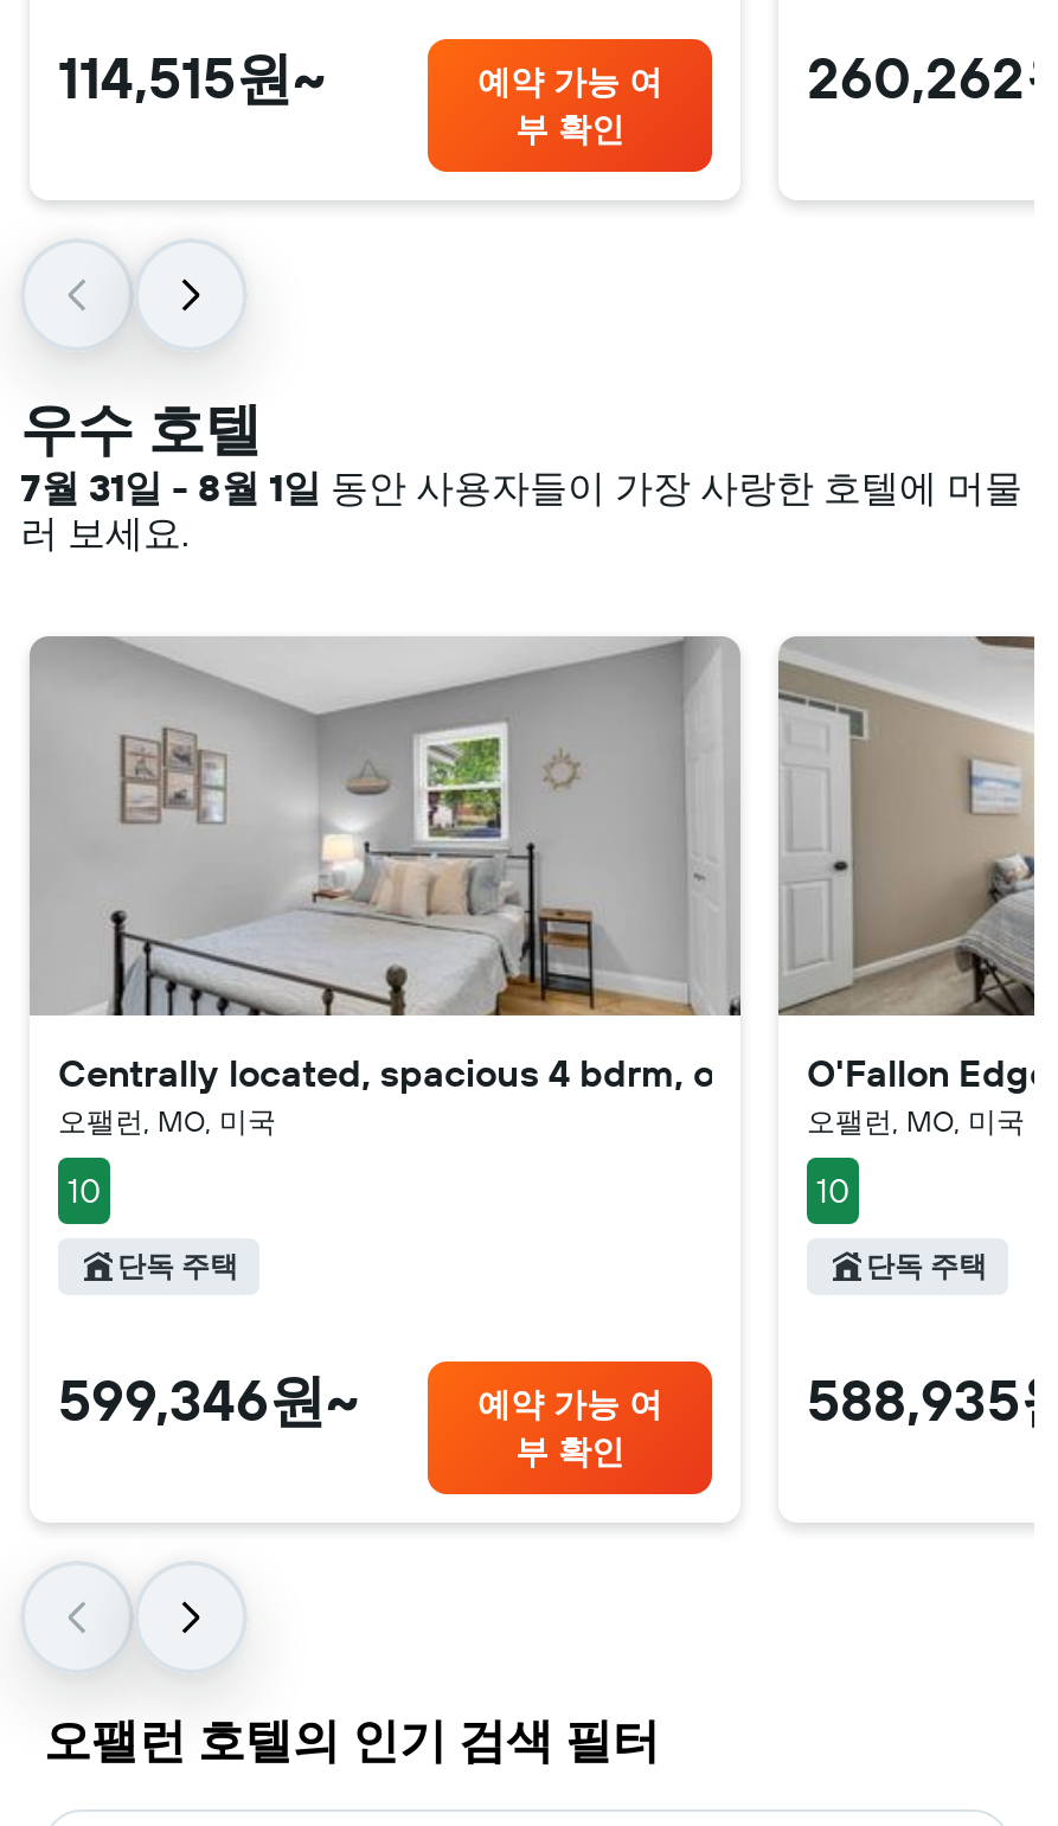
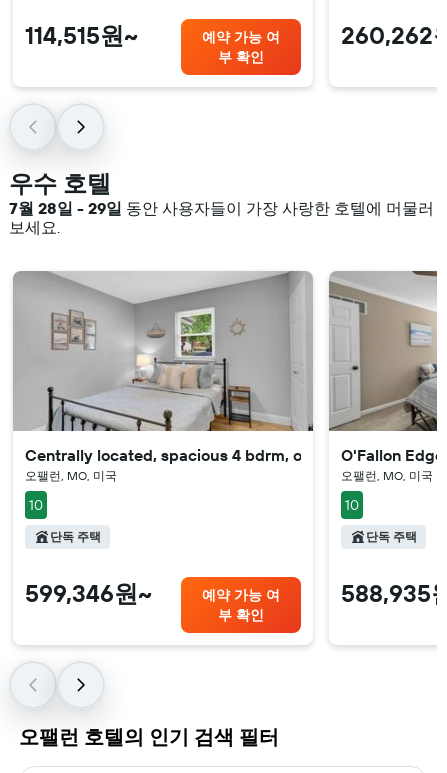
- 7월 31일 - 8월 1일 동안 사용자들이 가장 사랑한 호텔에 머물
- 러 보세요.
+ 7월 28일 - 29일 동안 사용자들이 가장 사랑한 호텔에 머물러
+ 보세요.
